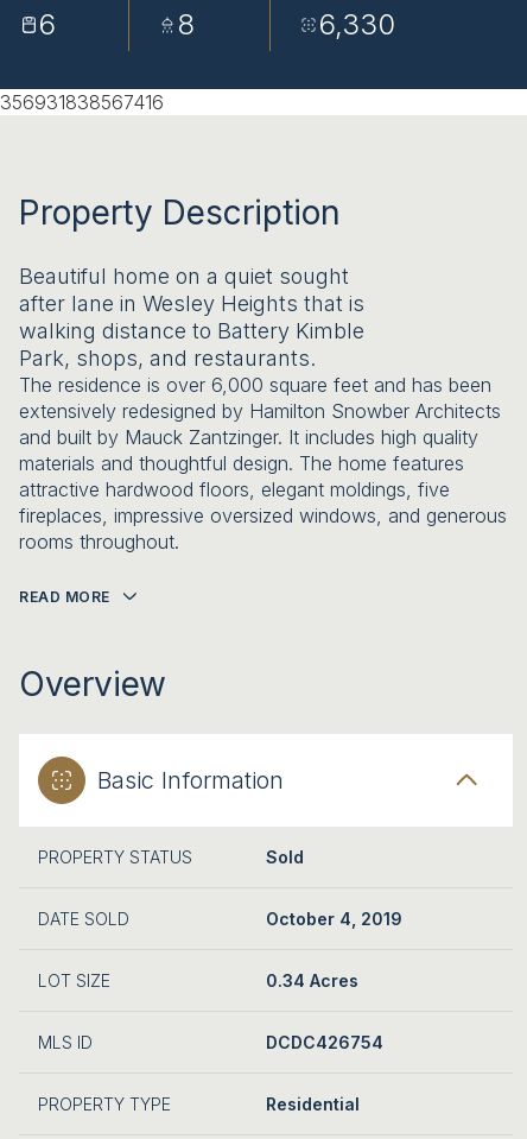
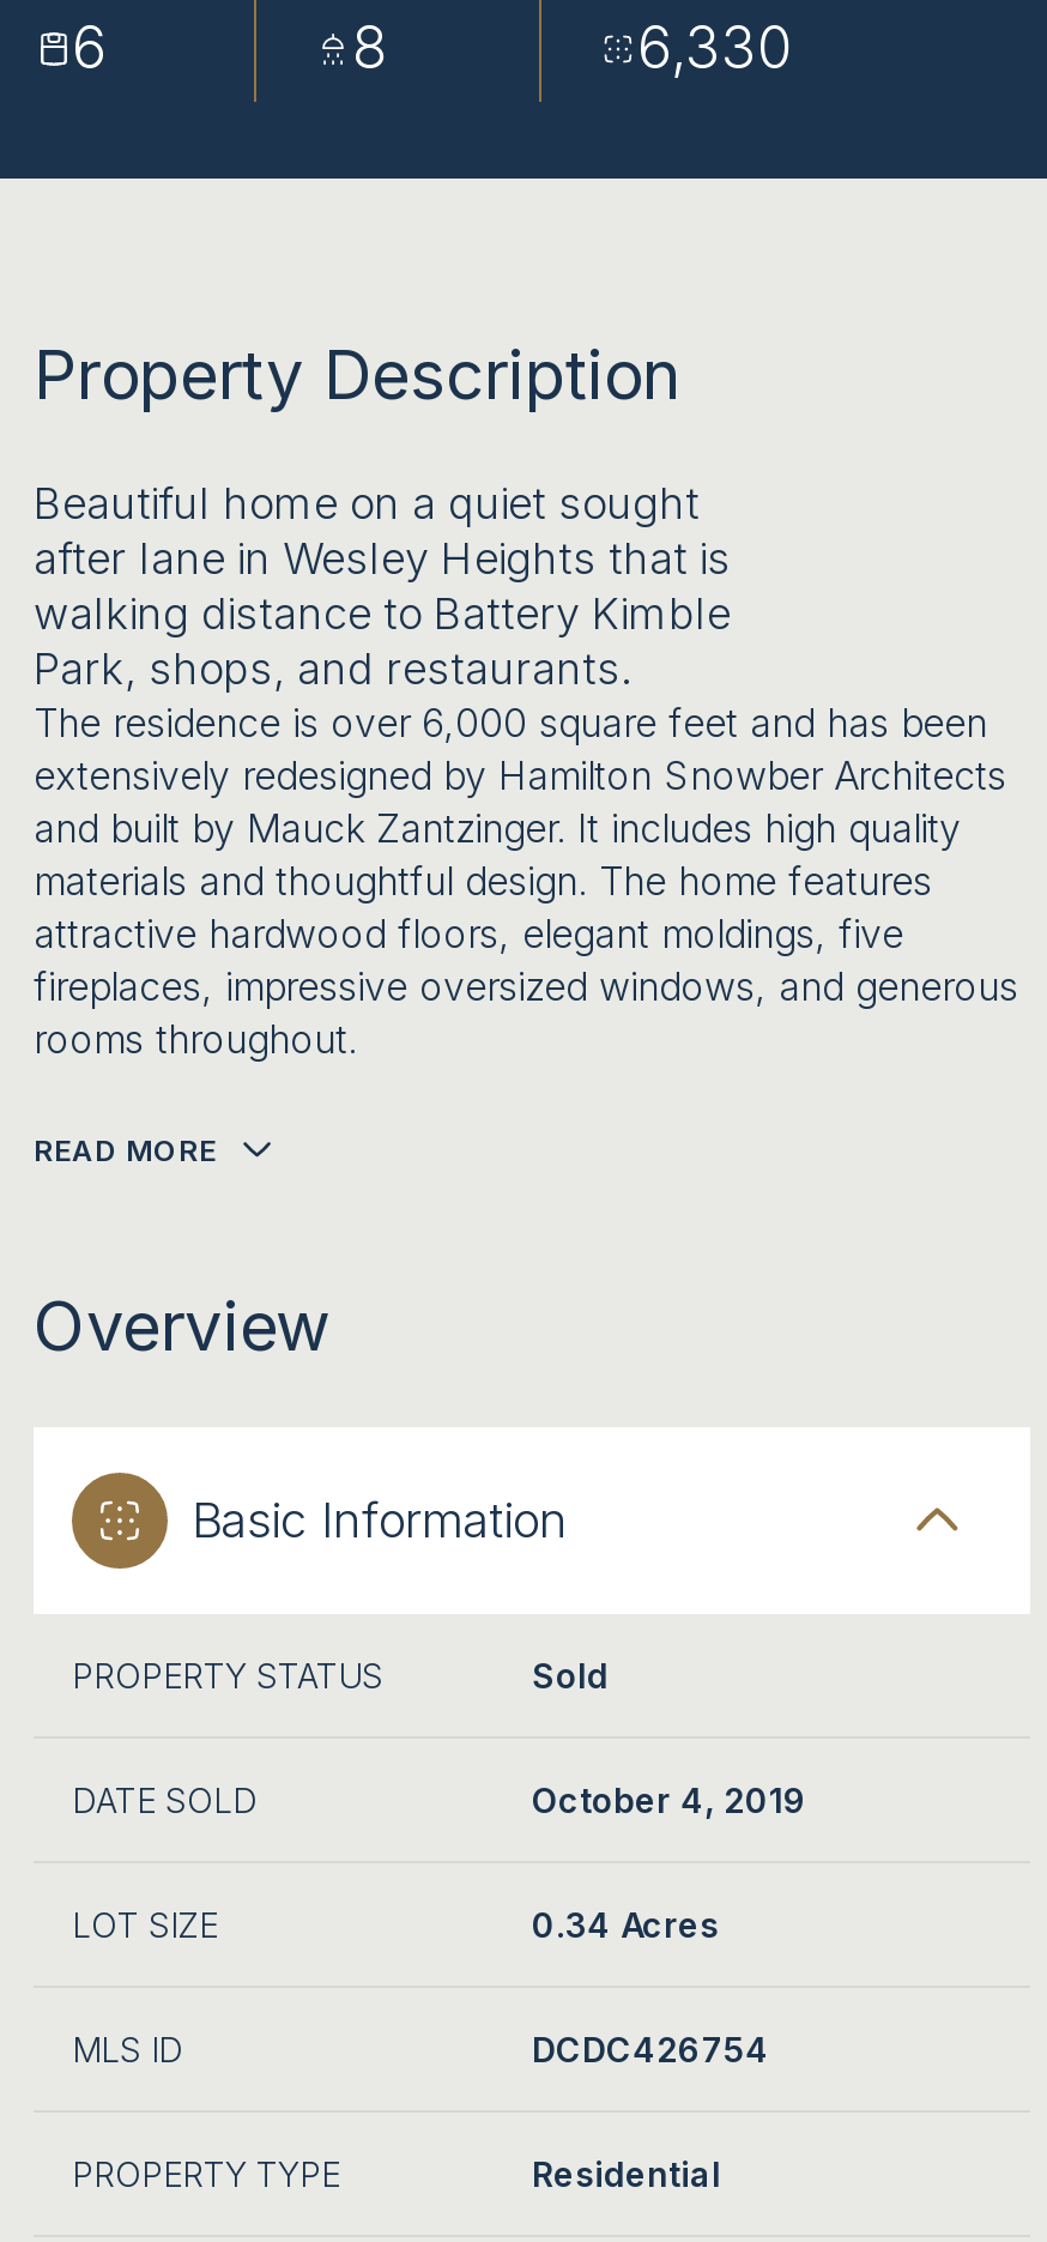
- 356931838567416
